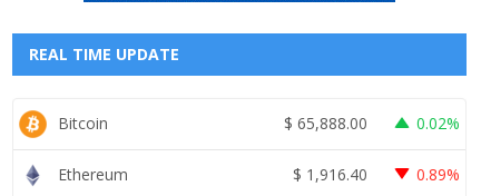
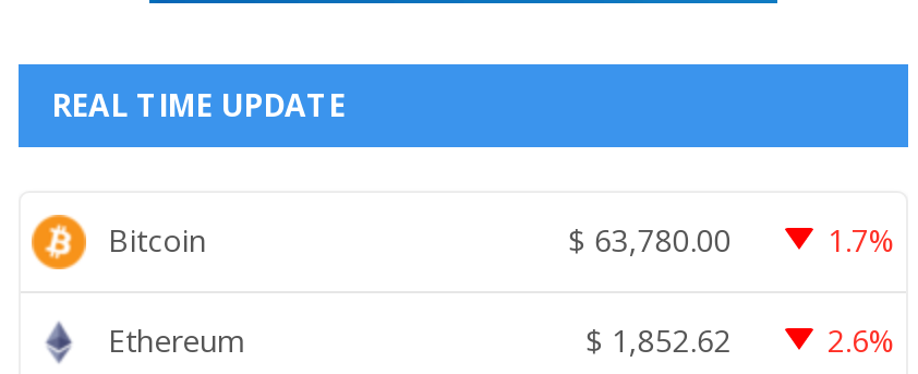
- $ 65,888.00
+ $ 63,780.00

- 0.02%
+ 1.7%

- $ 1,916.40
+ $ 1,852.62

- 0.89%
+ 2.6%
